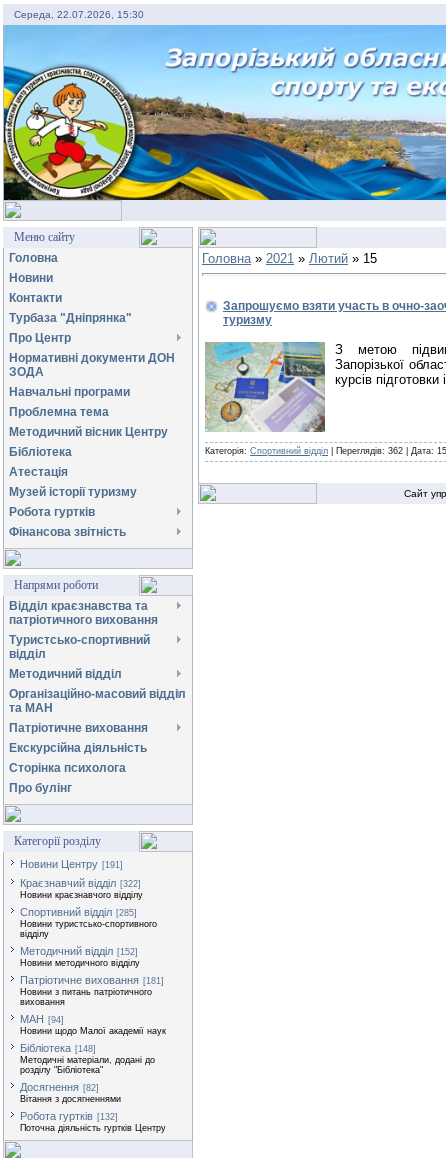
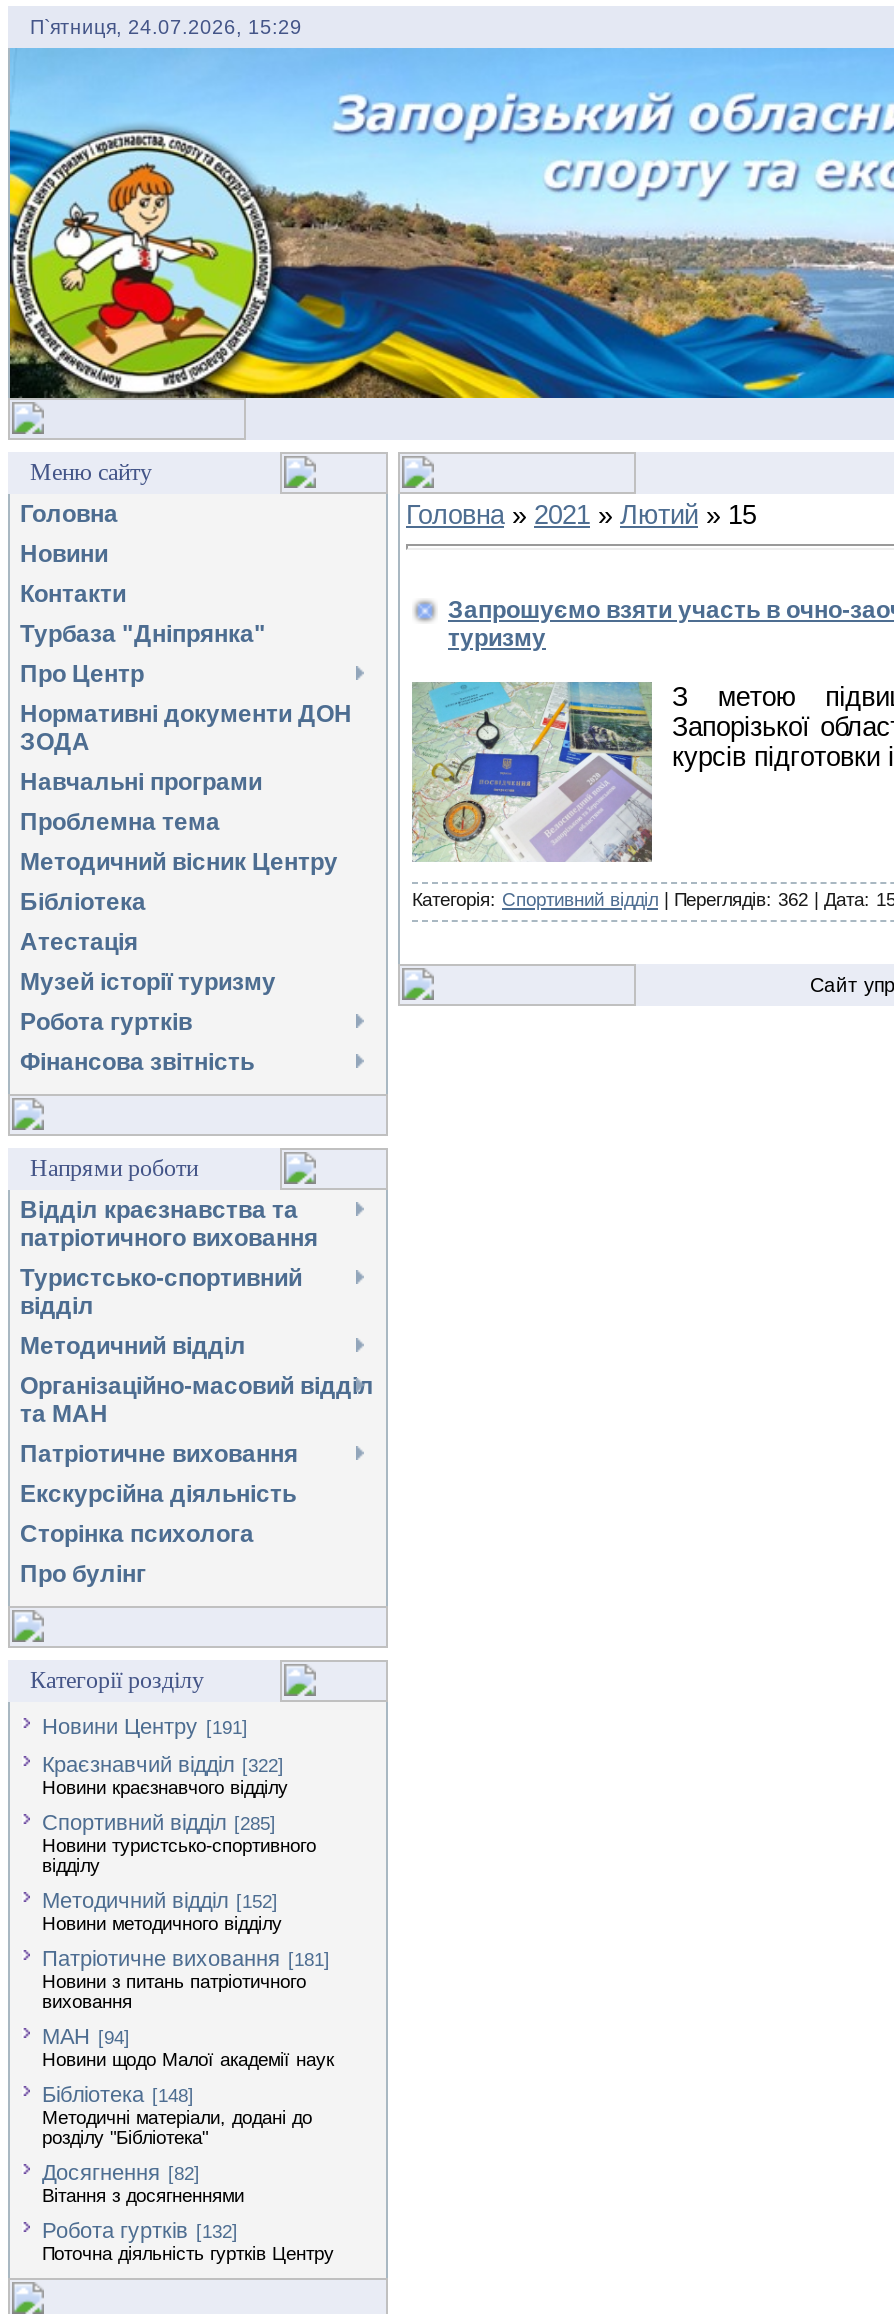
- Середа, 22.07.2026, 15:30
+ П`ятниця, 24.07.2026, 15:29
